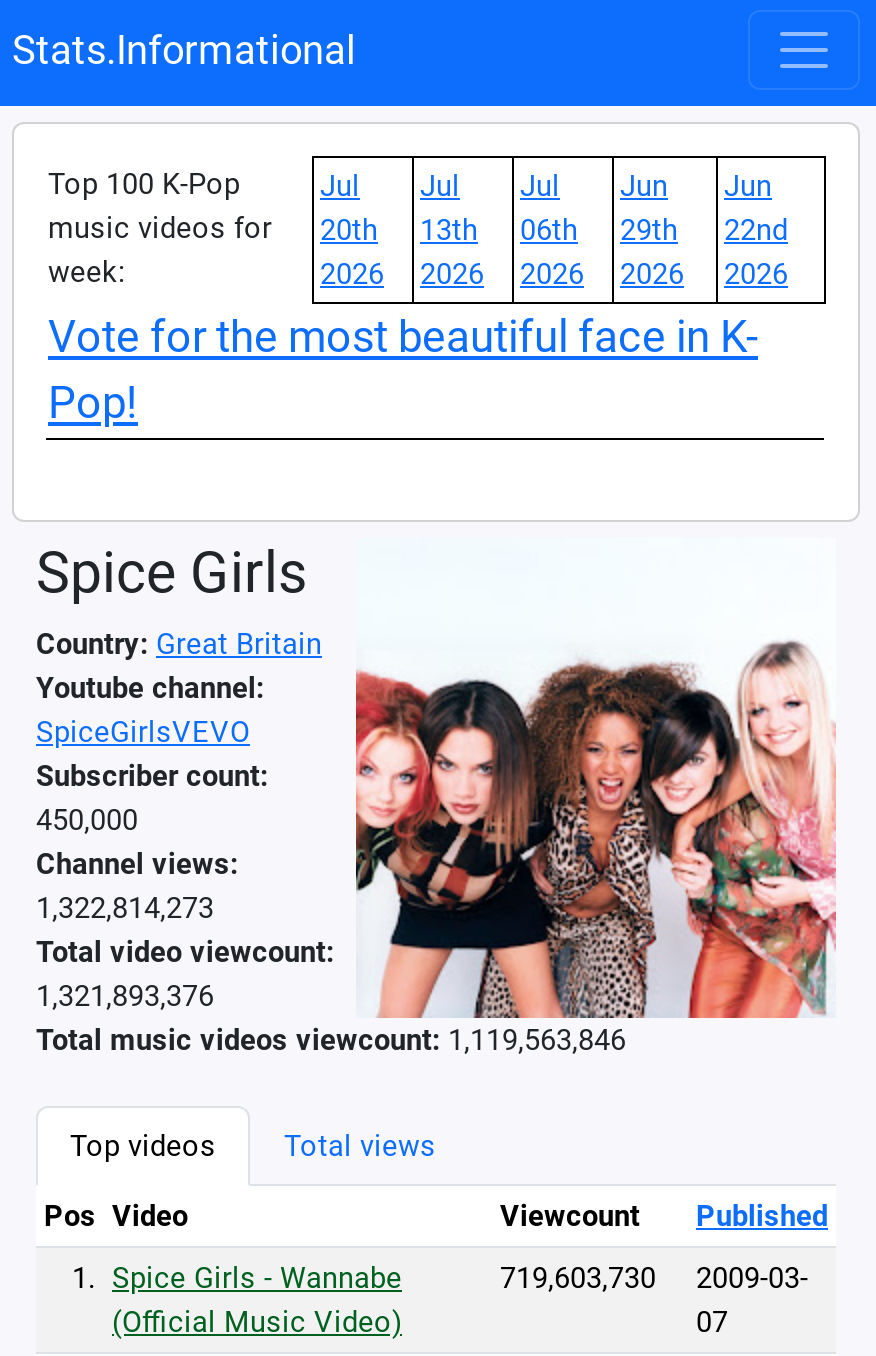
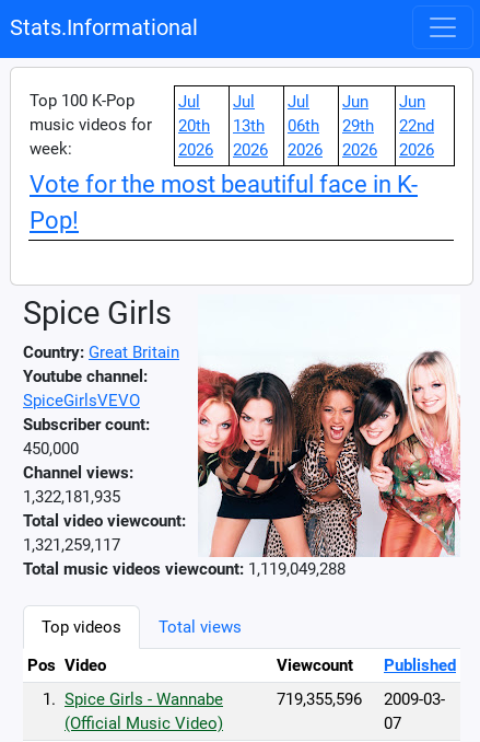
- 1,322,814,273
+ 1,322,181,935

- 1,321,893,376
+ 1,321,259,117

- Total music videos viewcount: 1,119,563,846
+ Total music videos viewcount: 1,119,049,288

- 719,603,730 2009-03-
+ 719,355,596 2009-03-
